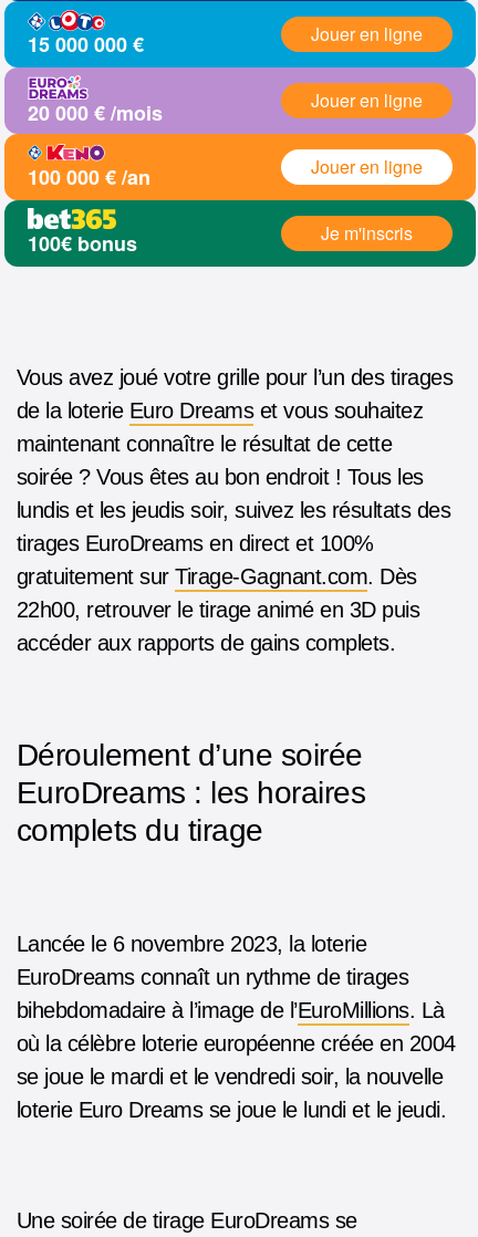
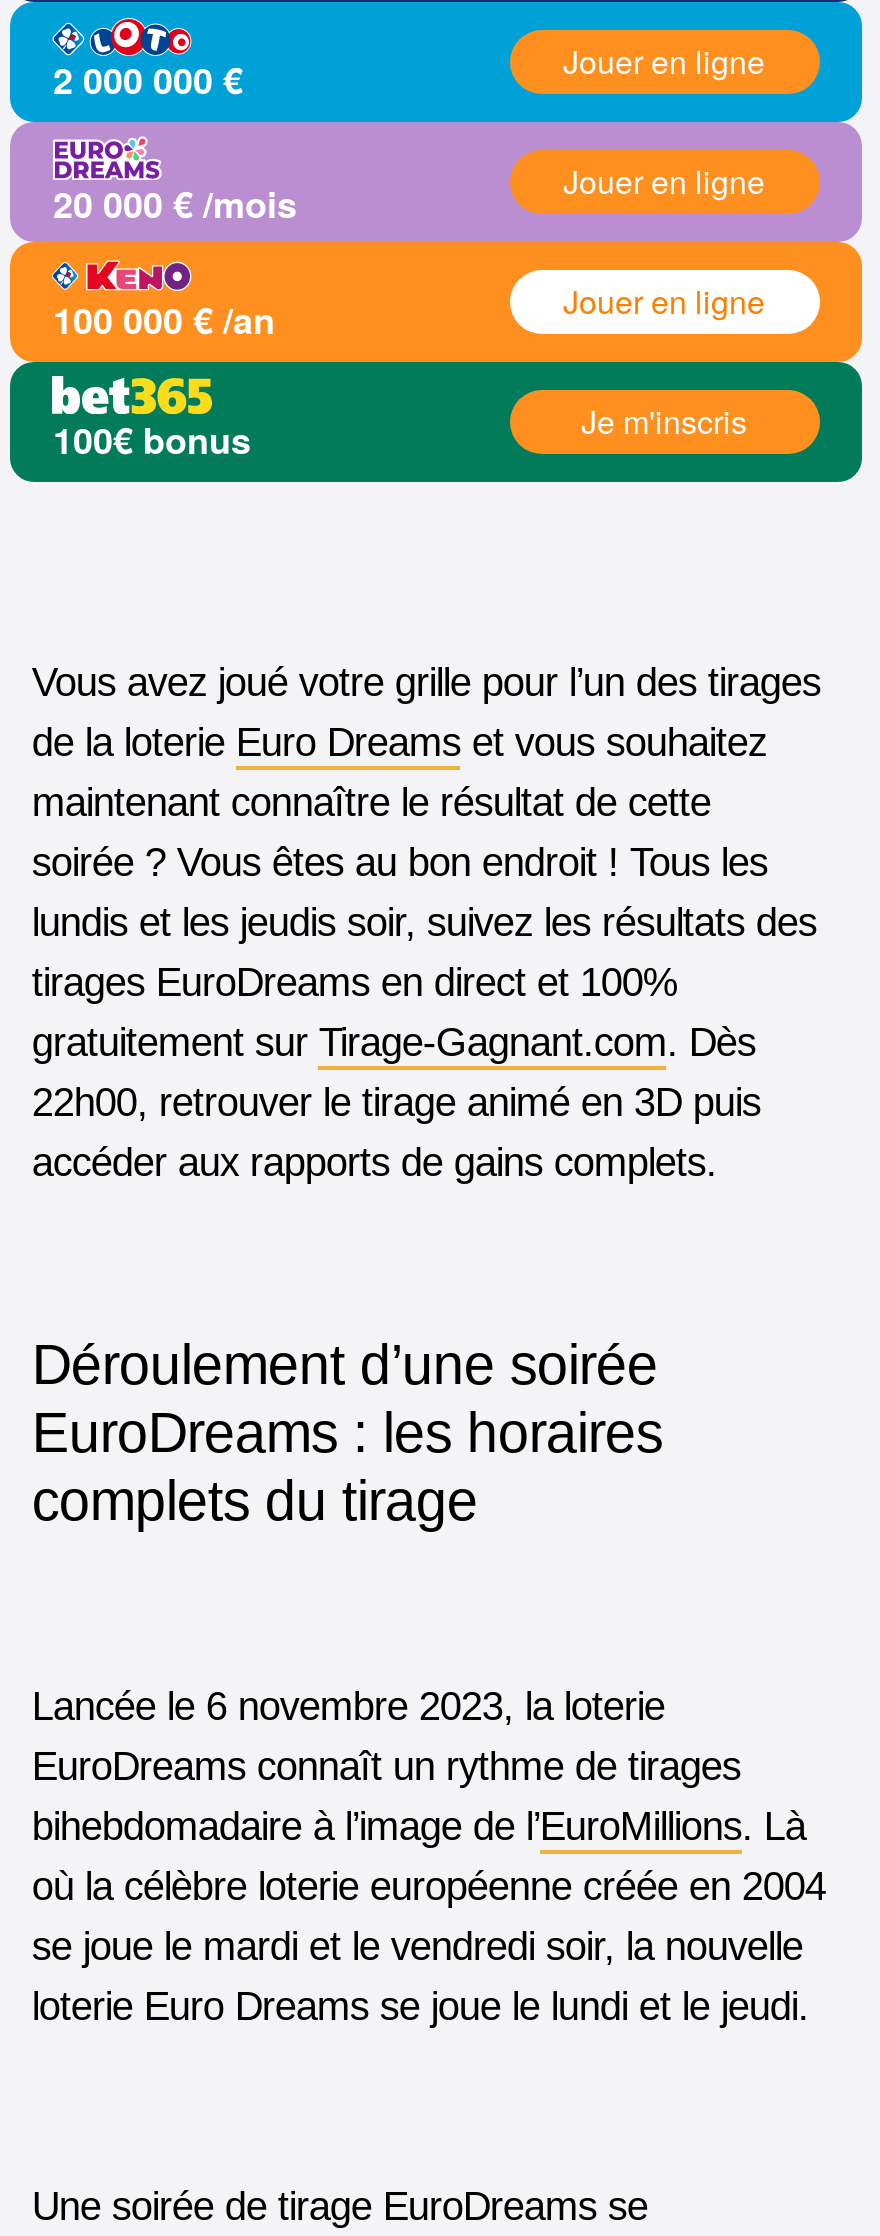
- 15 000 000 €
+ 2 000 000 €
